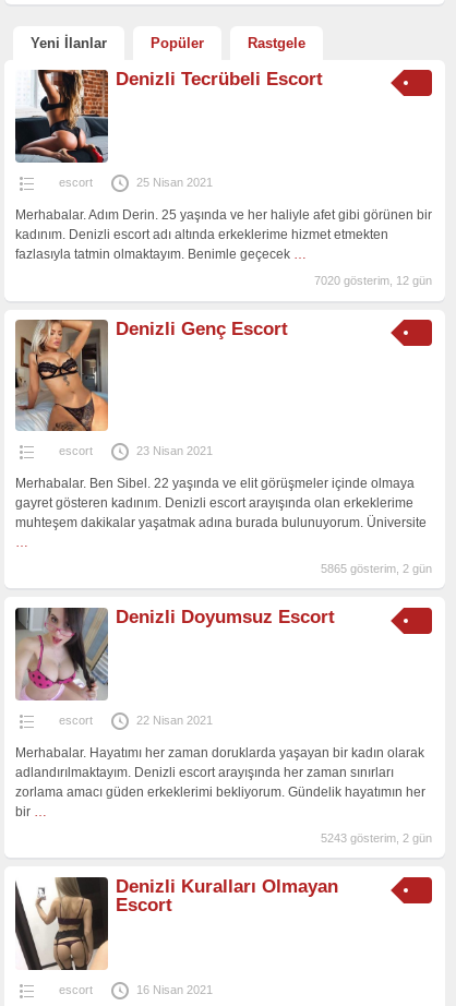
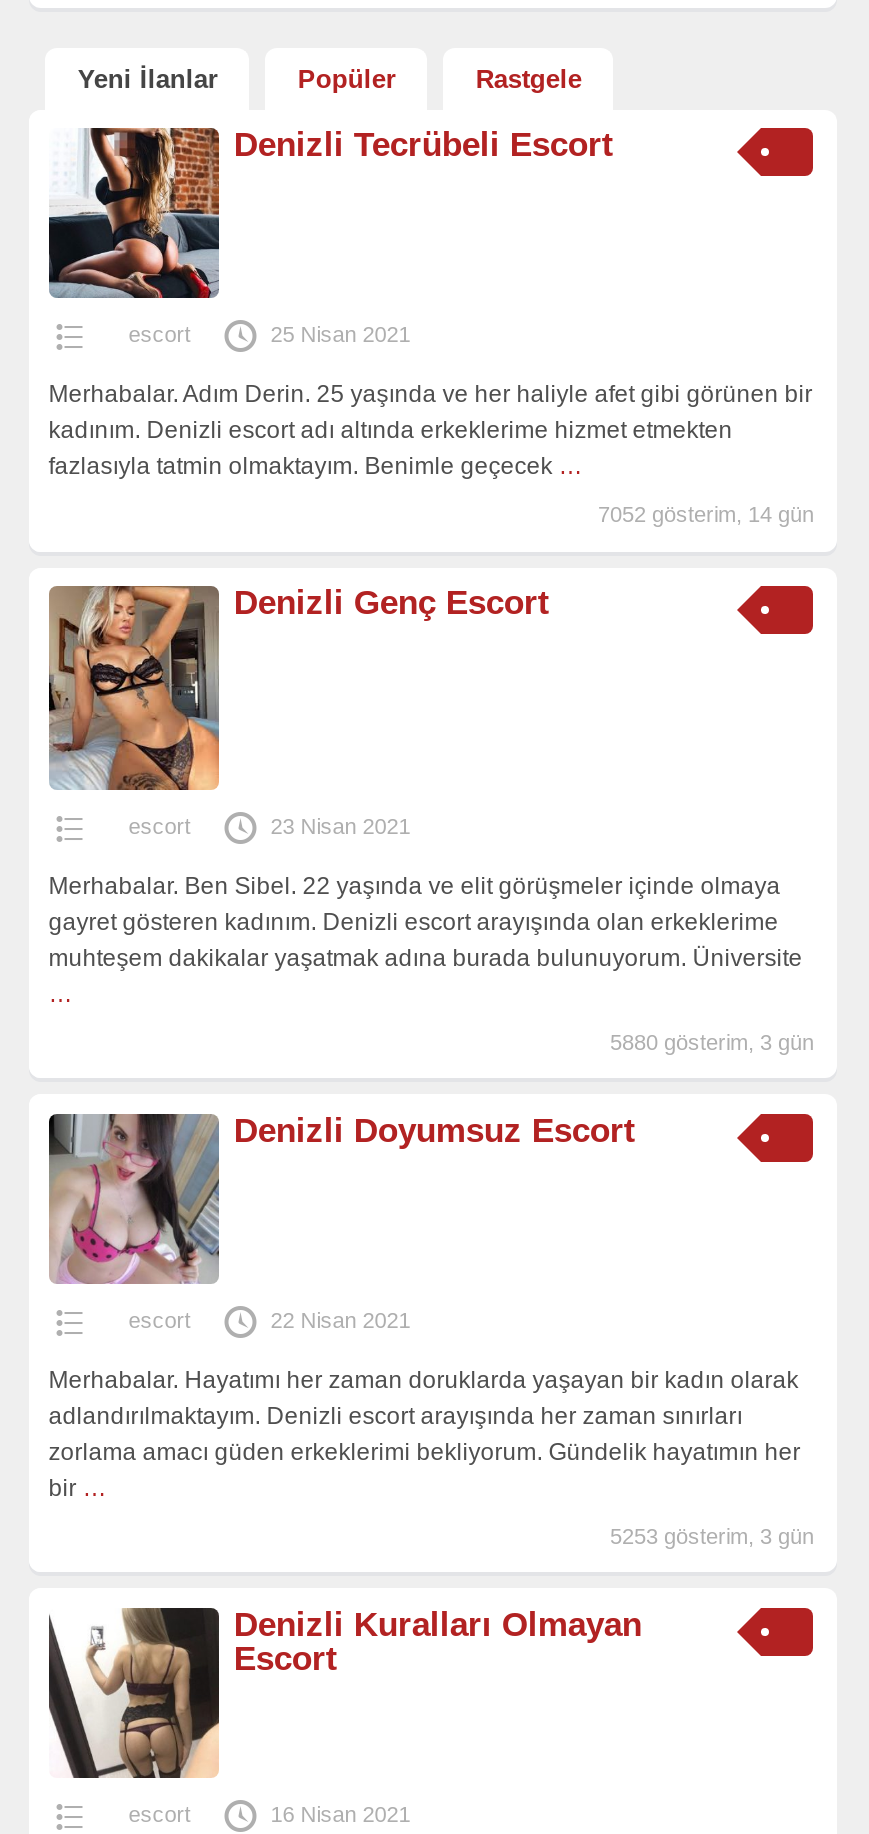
- 7020 gösterim, 12 gün
+ 7052 gösterim, 14 gün

- 5865 gösterim, 2 gün
+ 5880 gösterim, 3 gün

- 5243 gösterim, 2 gün
+ 5253 gösterim, 3 gün
